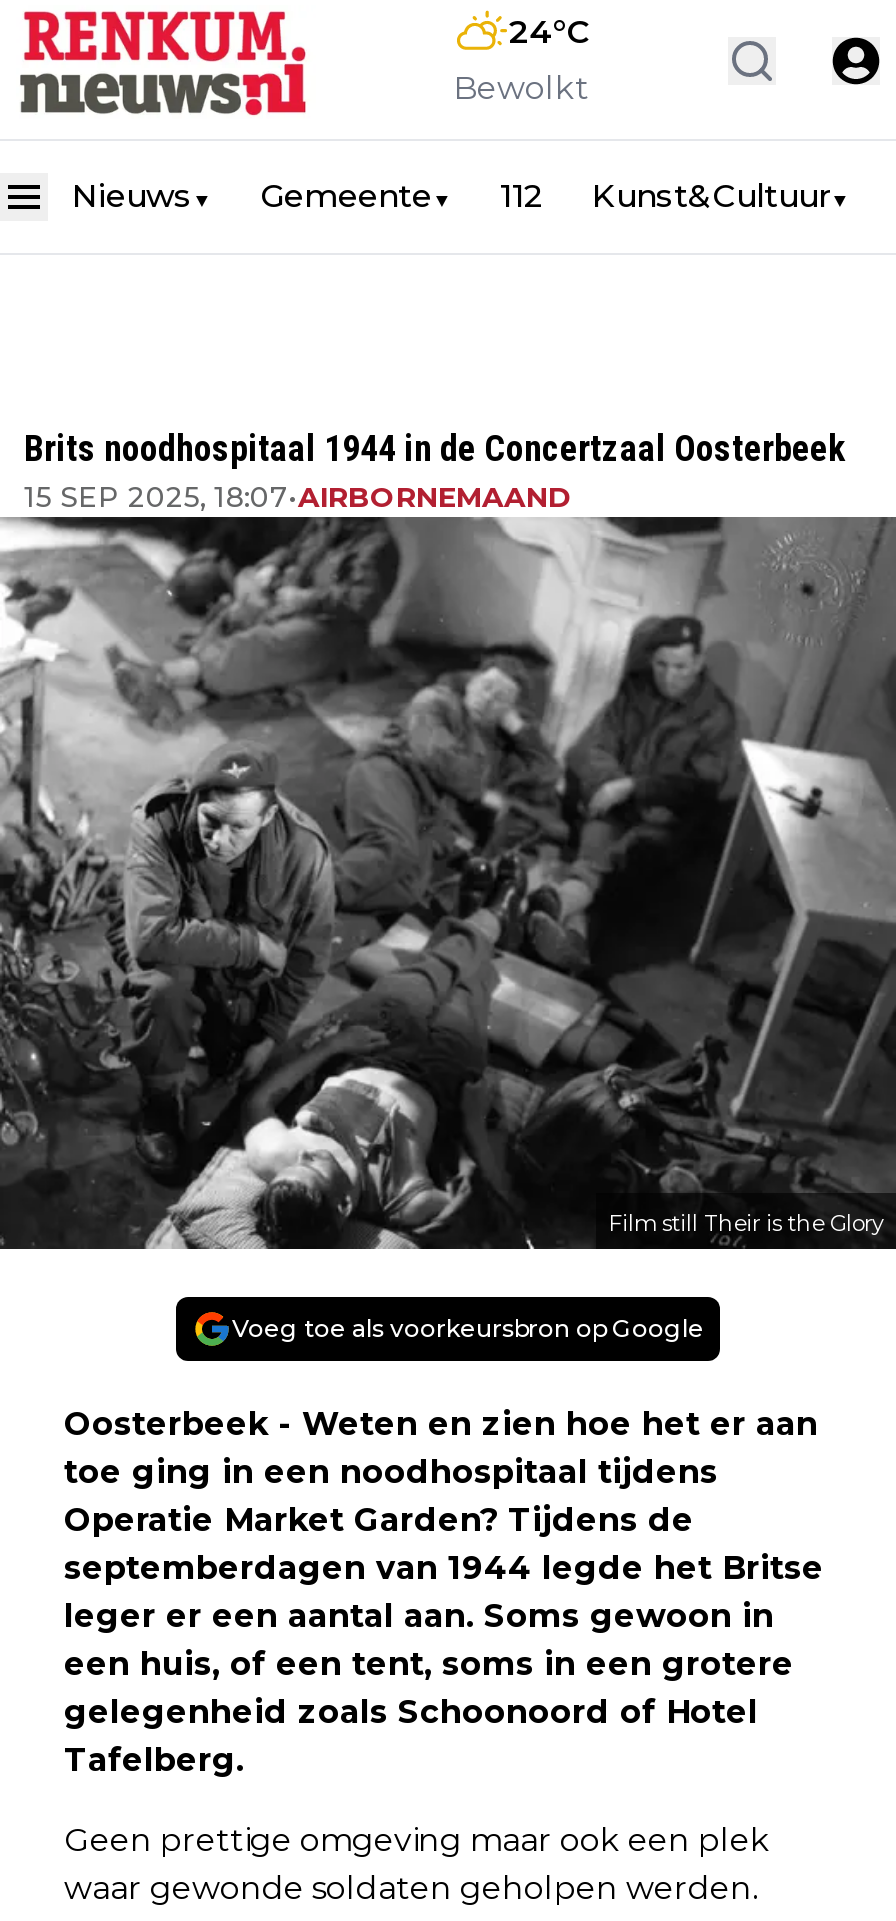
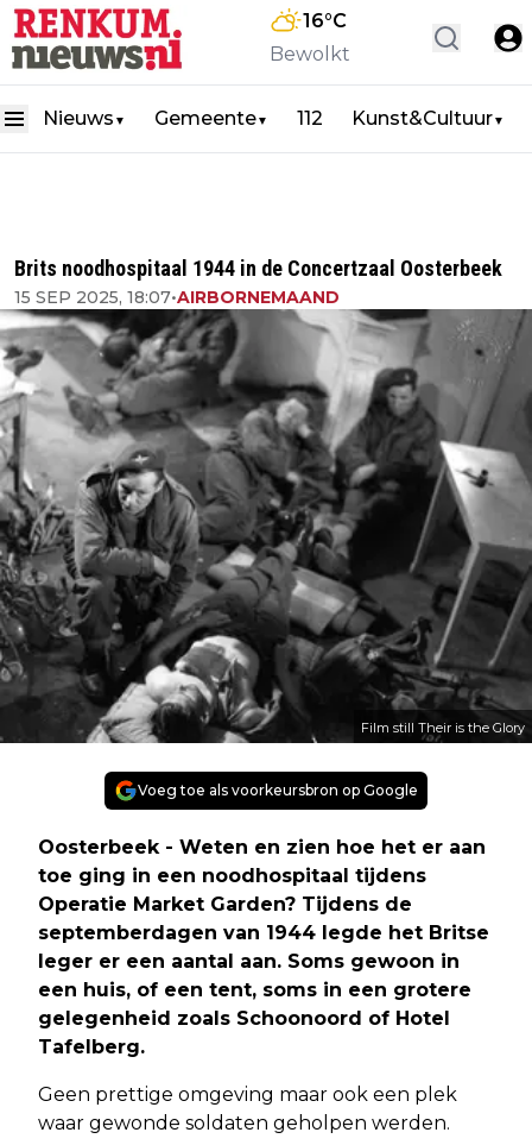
- 24°C
+ 16°C
